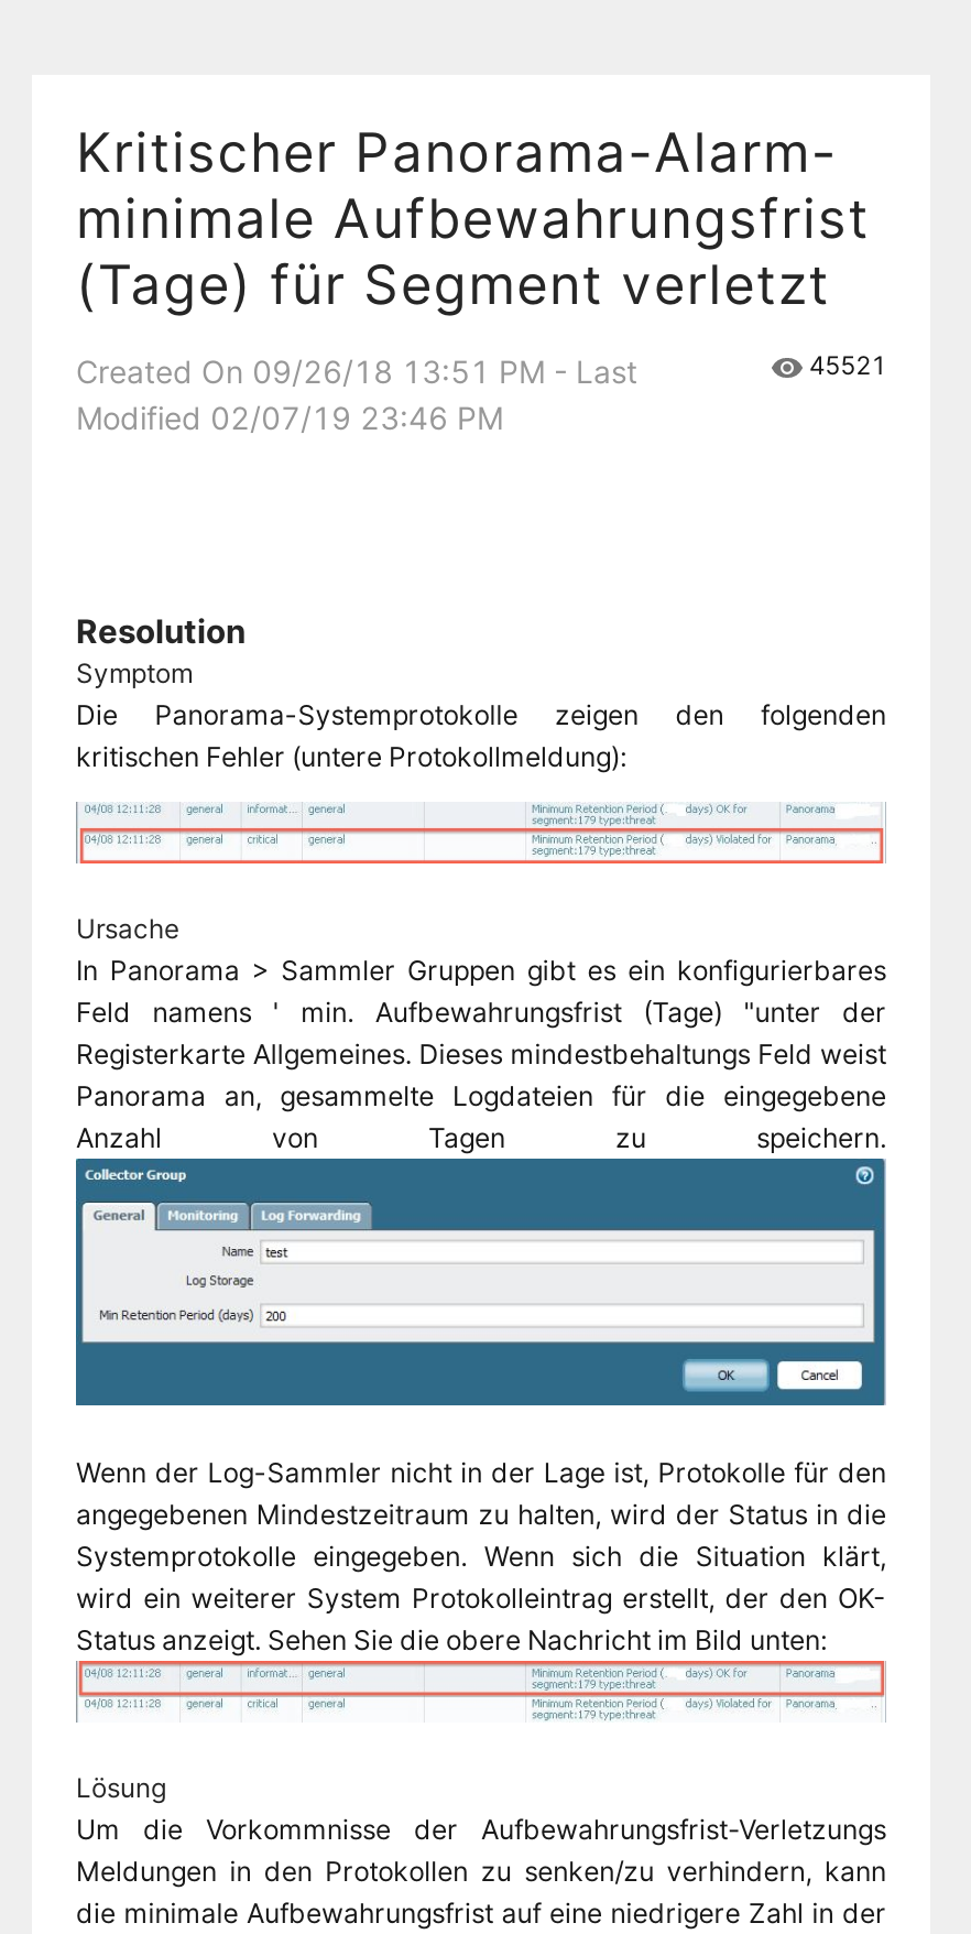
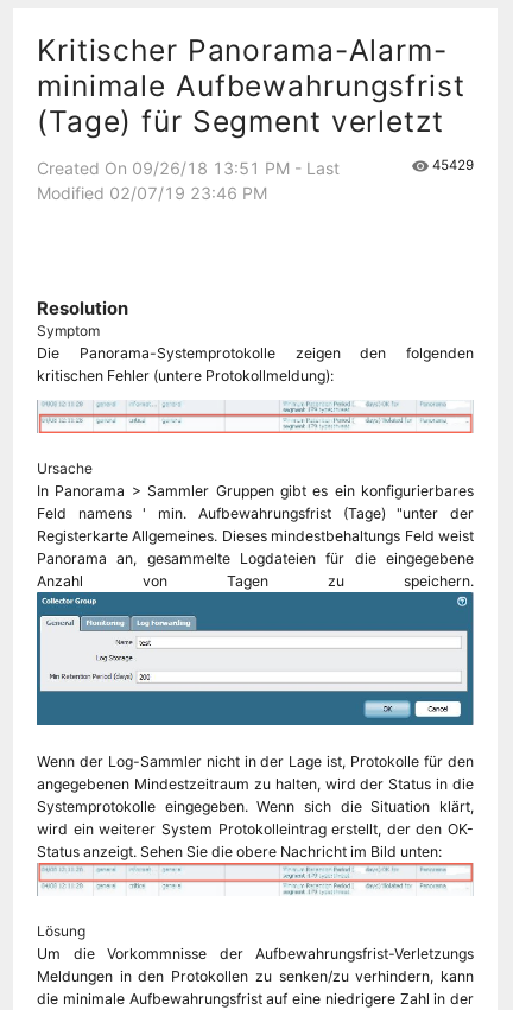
- 45521
+ 45429
